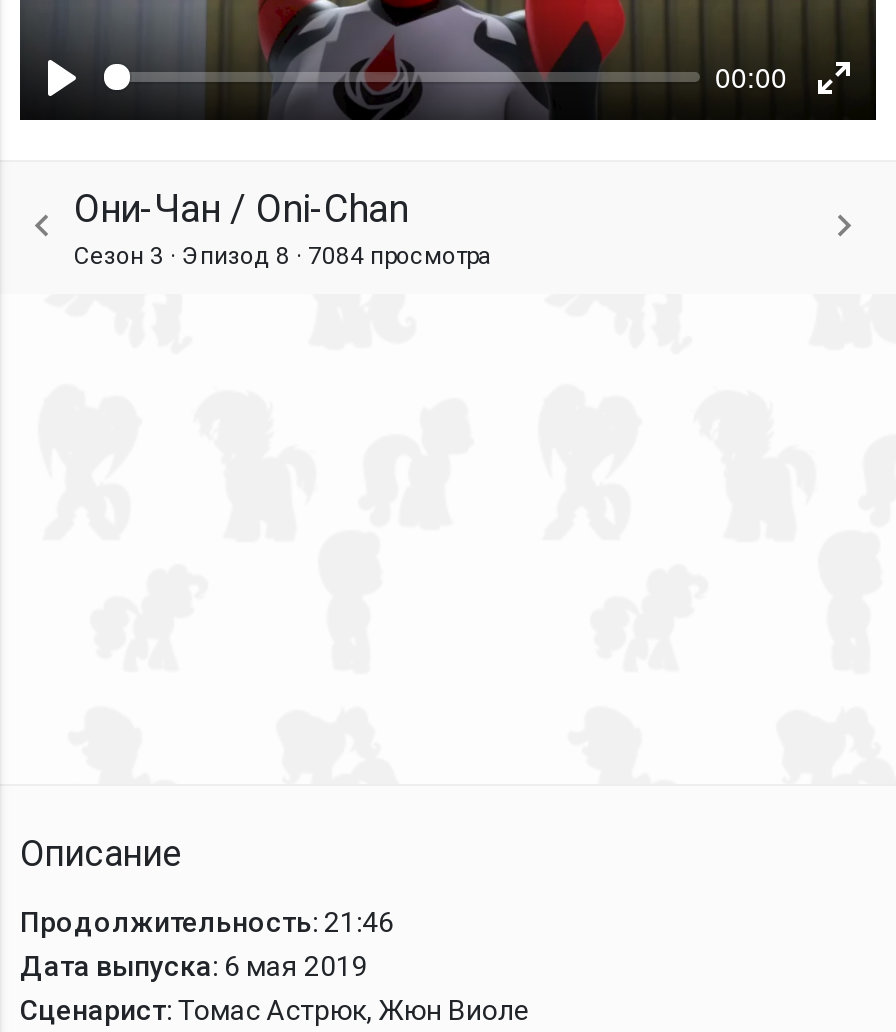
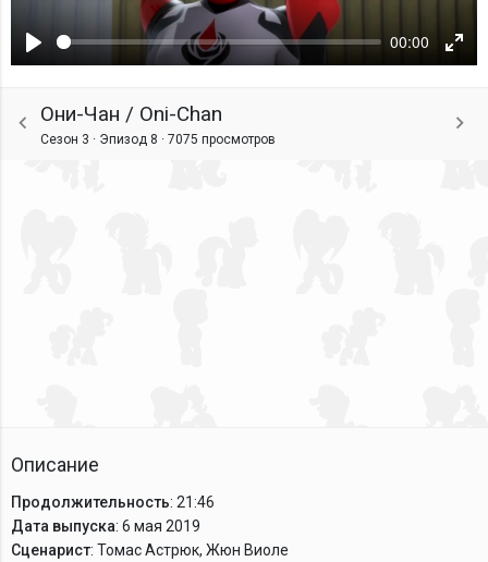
- Сезон 3 · Эпизод 8 · 7084 просмотра
+ Сезон 3 · Эпизод 8 · 7075 просмотров
